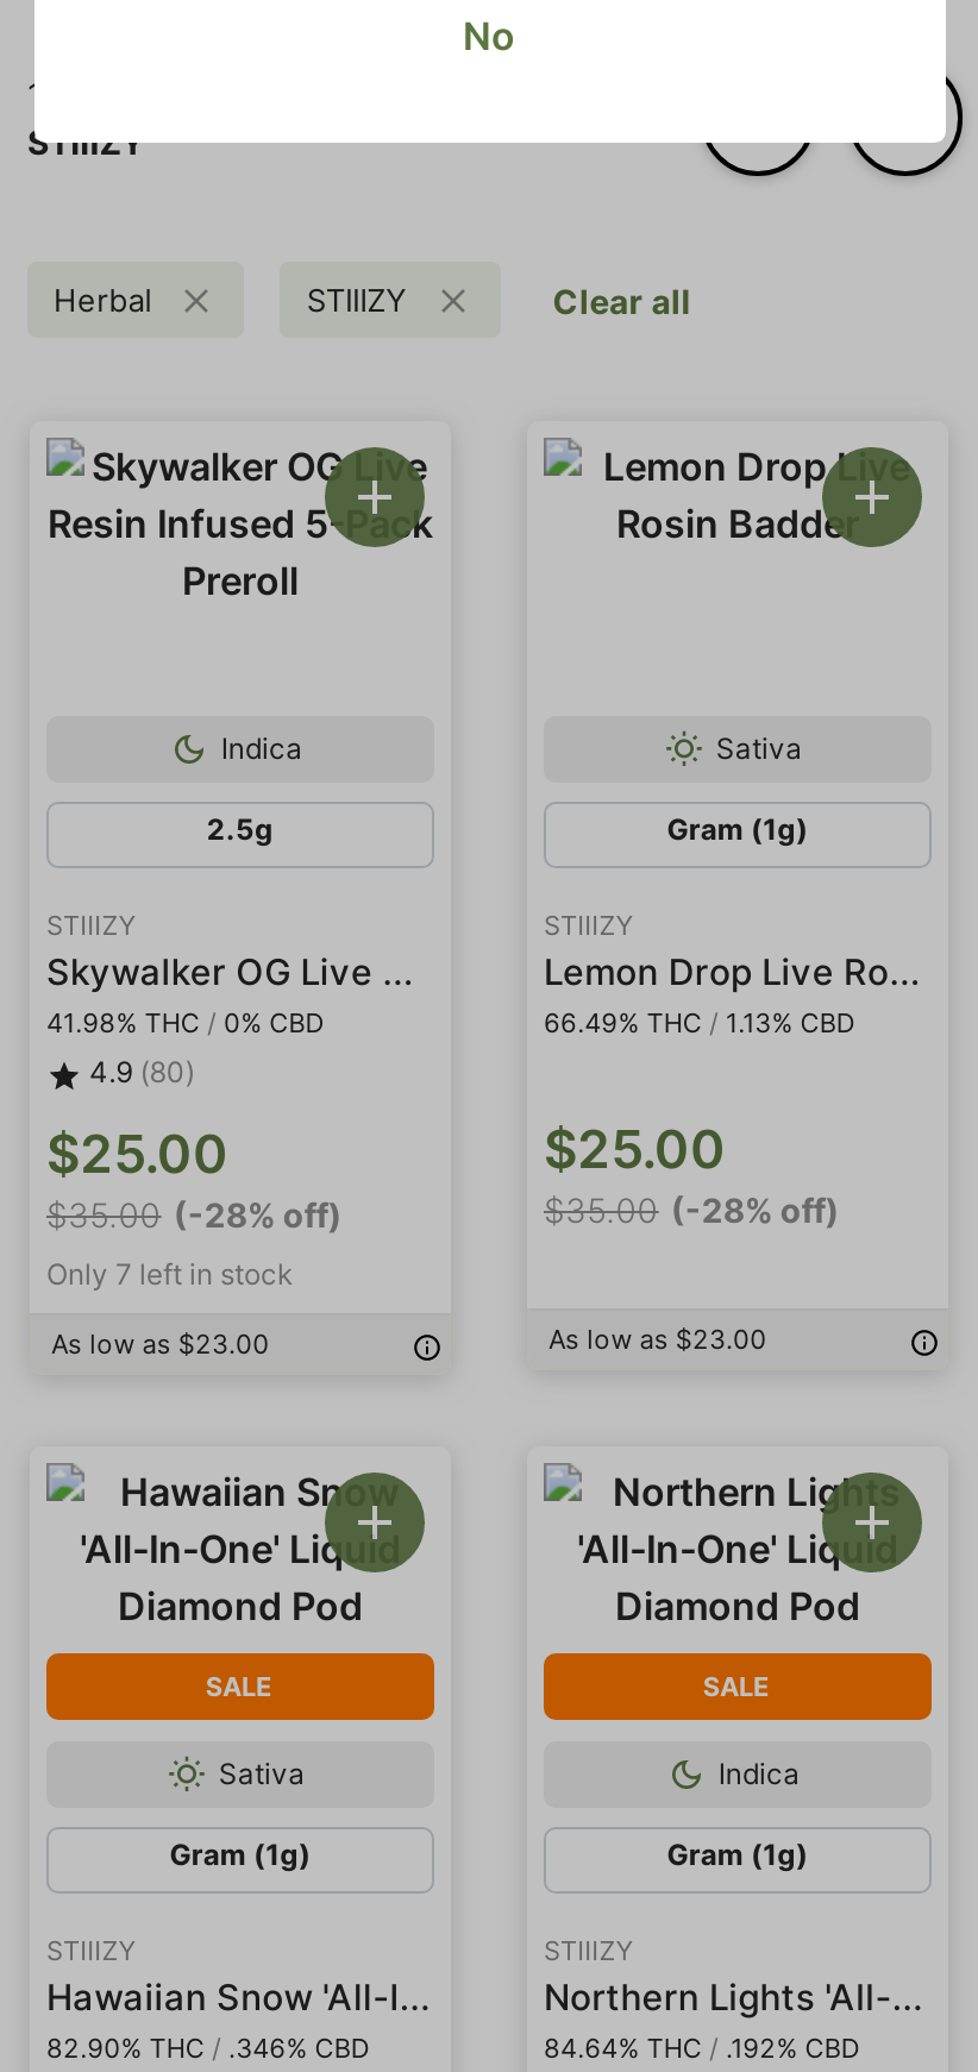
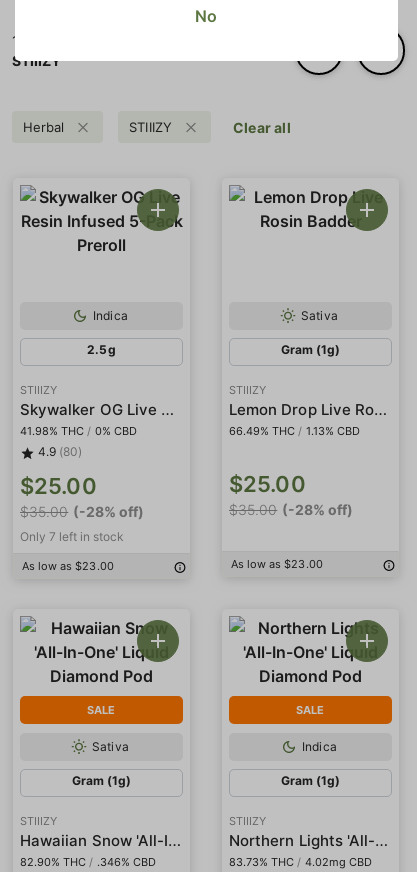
- 84.64% THC / .192% CBD
+ 83.73% THC / 4.02mg CBD
